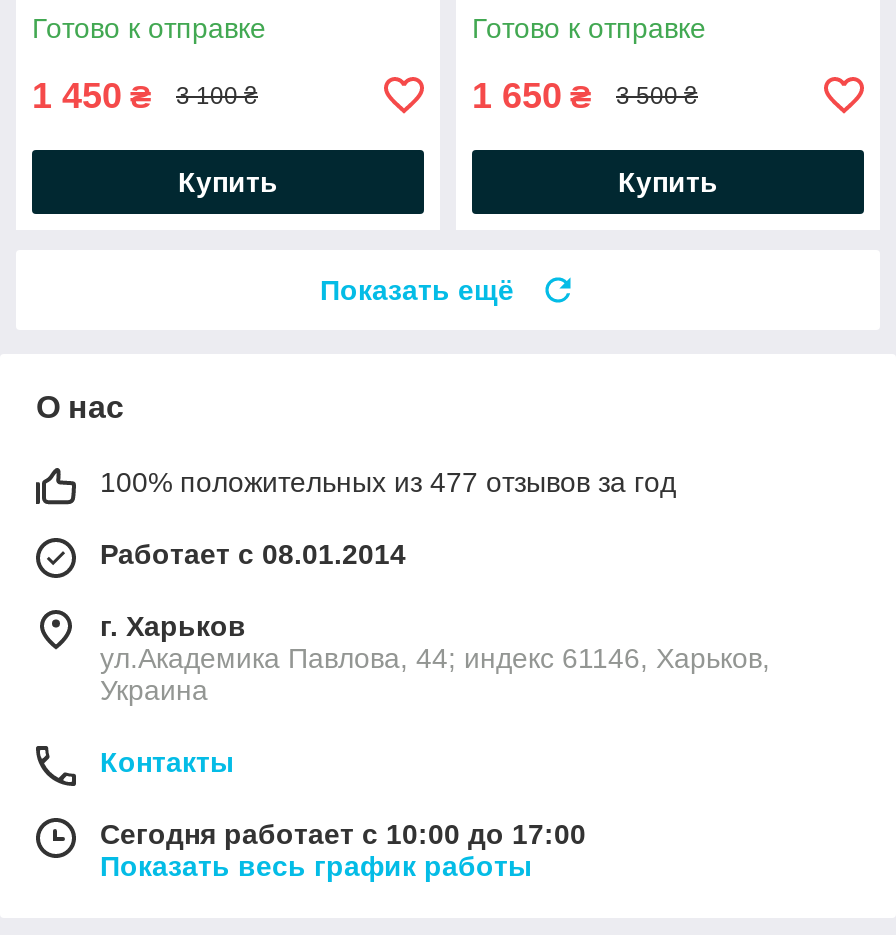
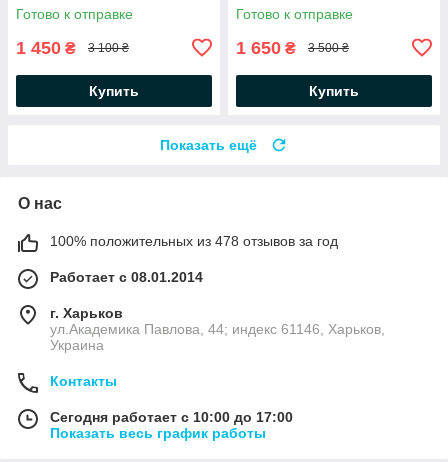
- 100% положительных из 477 отзывов за год
+ 100% положительных из 478 отзывов за год
